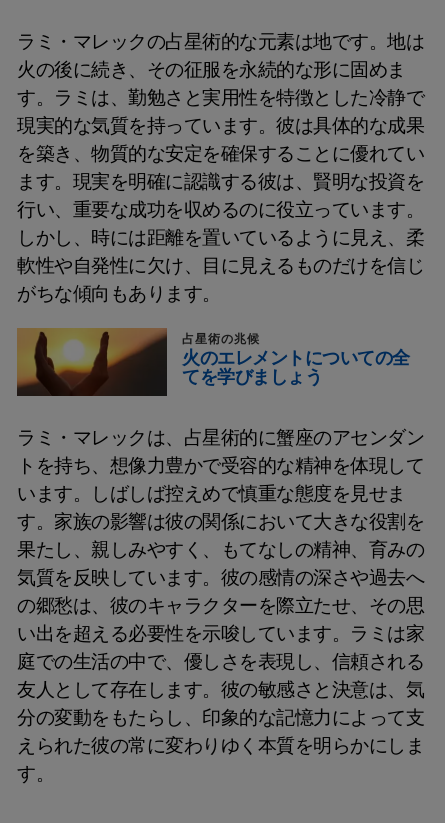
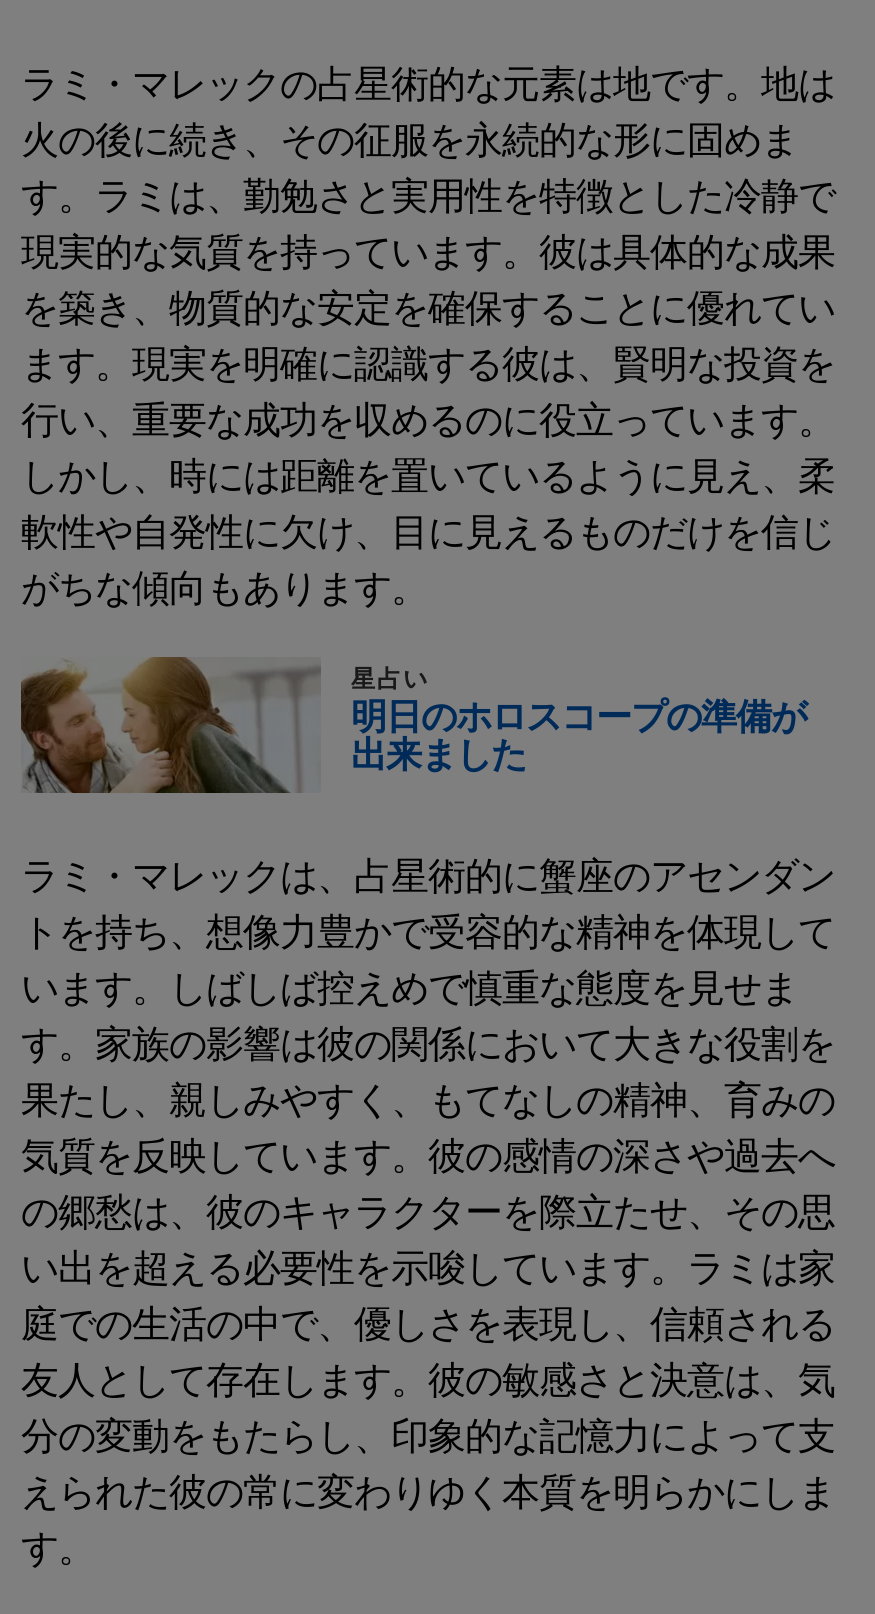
- [image]
- 占星術の兆候
- 火のエレメントについての全
- てを学びましょう
+ [image]
+ 星占い
+ 明日のホロスコープの準備が
+ 出来ました
